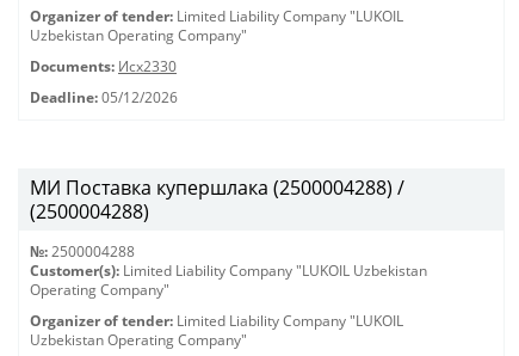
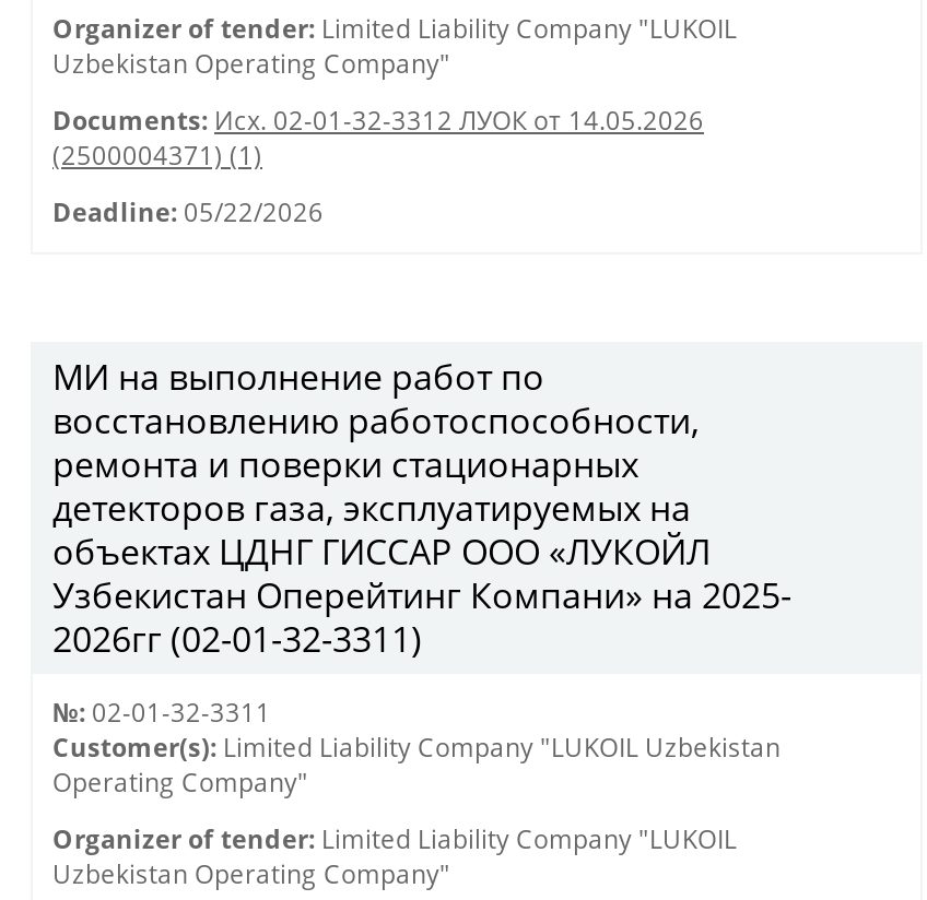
- Documents: Исх2330
+ Documents: Исх. 02-01-32-3312 ЛУОК от 14.05.2026
+ (2500004371) (1)

- Deadline: 05/12/2026
+ Deadline: 05/22/2026

- МИ Поставка купершлака (2500004288) /
- (2500004288)
+ МИ на выполнение работ по
+ восстановлению работоспособности,
+ ремонта и поверки стационарных
+ детекторов газа, эксплуатируемых на
+ объектах ЦДНГ ГИССАР ООО «ЛУКОЙЛ
+ Узбекистан Оперейтинг Компани» на 2025-
+ 2026гг (02-01-32-3311)

- №: 2500004288
+ №: 02-01-32-3311
